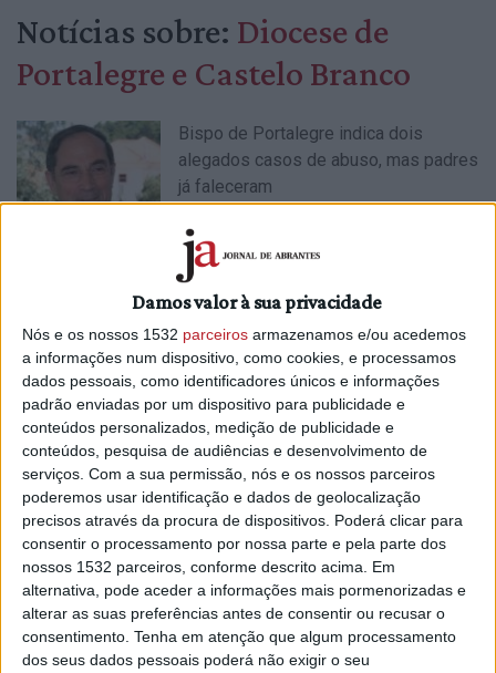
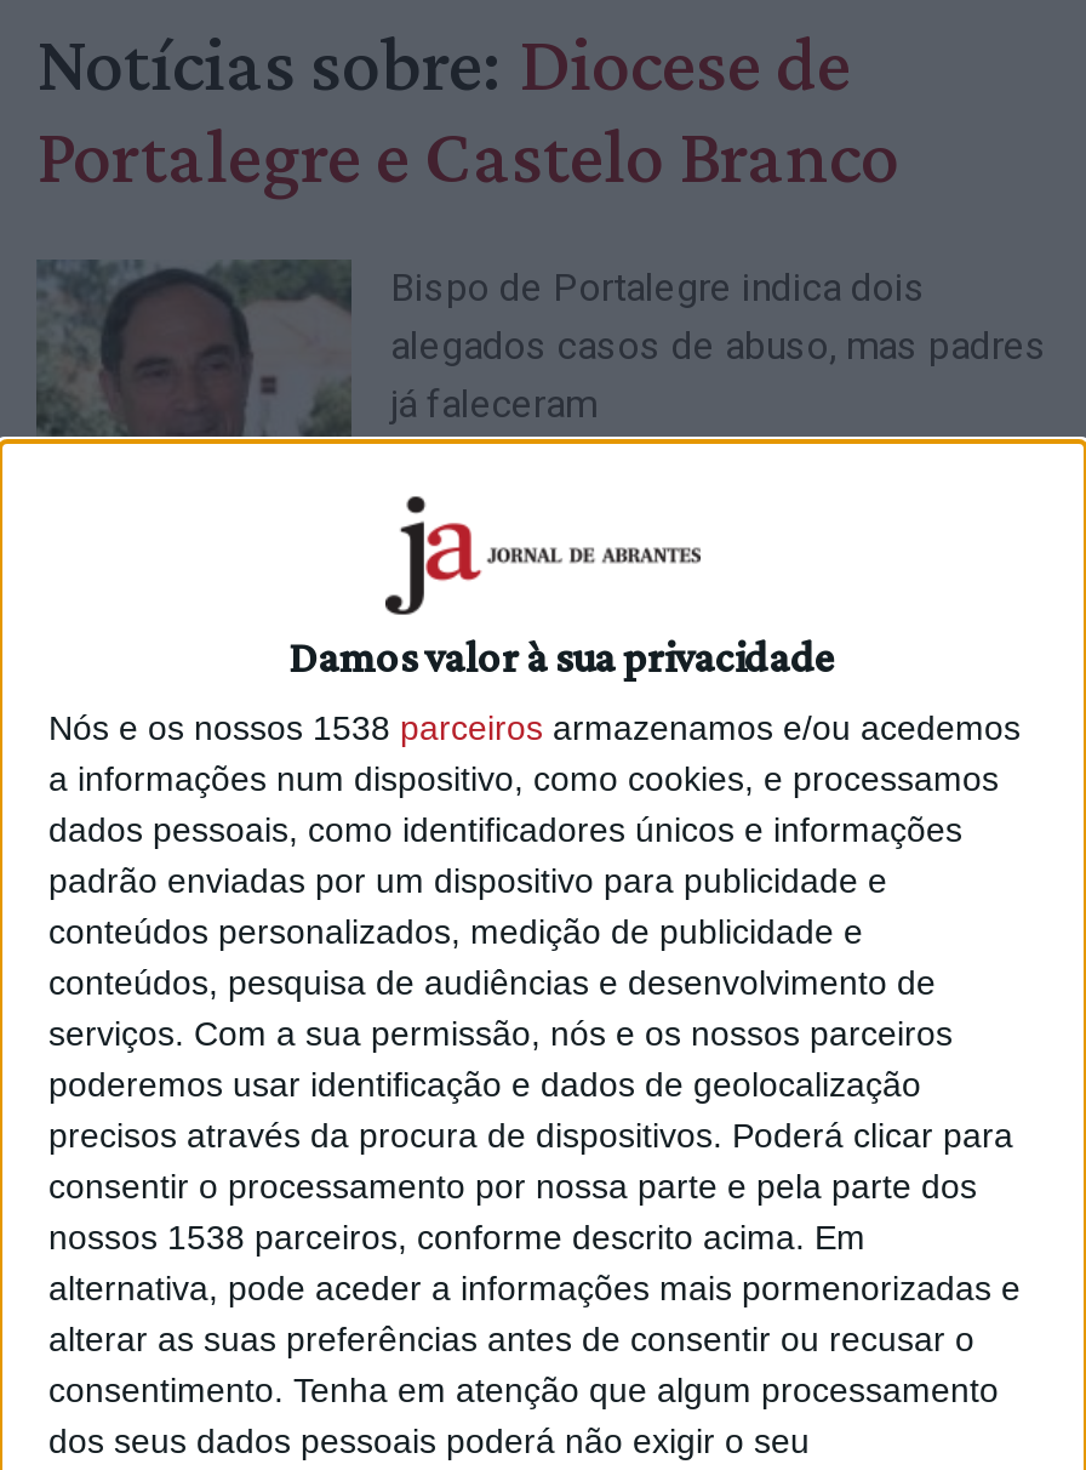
- Nós e os nossos 1532 parceiros armazenamos e/ou acedemos
+ Nós e os nossos 1538 parceiros armazenamos e/ou acedemos

- nossos 1532 parceiros, conforme descrito acima. Em
+ nossos 1538 parceiros, conforme descrito acima. Em
